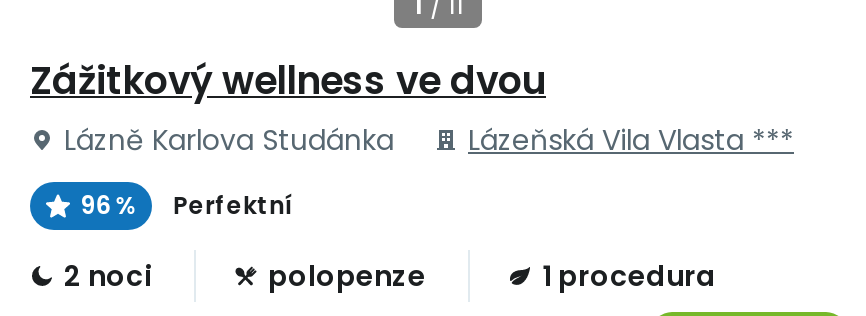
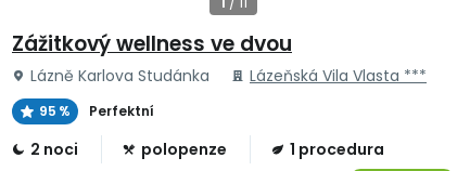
- 96 % Perfektní
+ 95 % Perfektní
